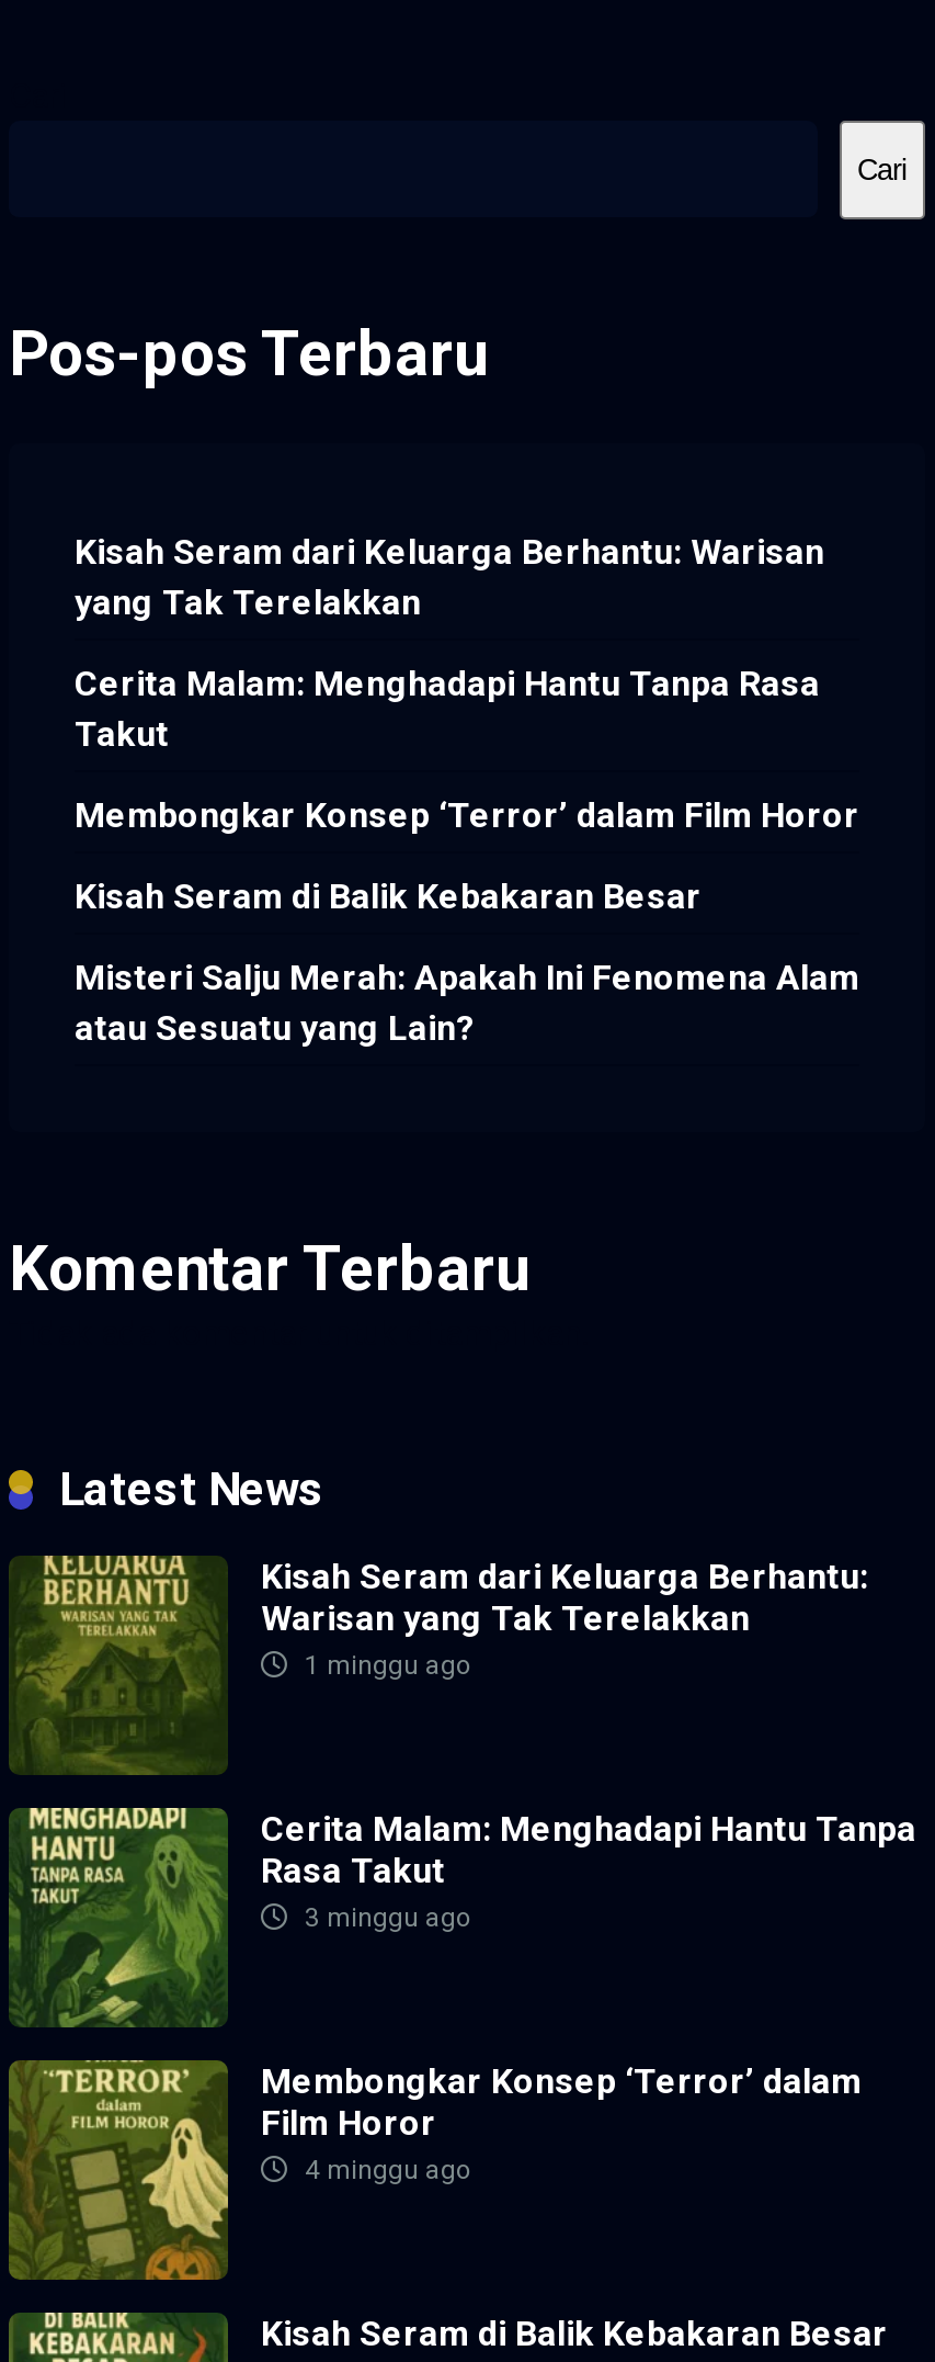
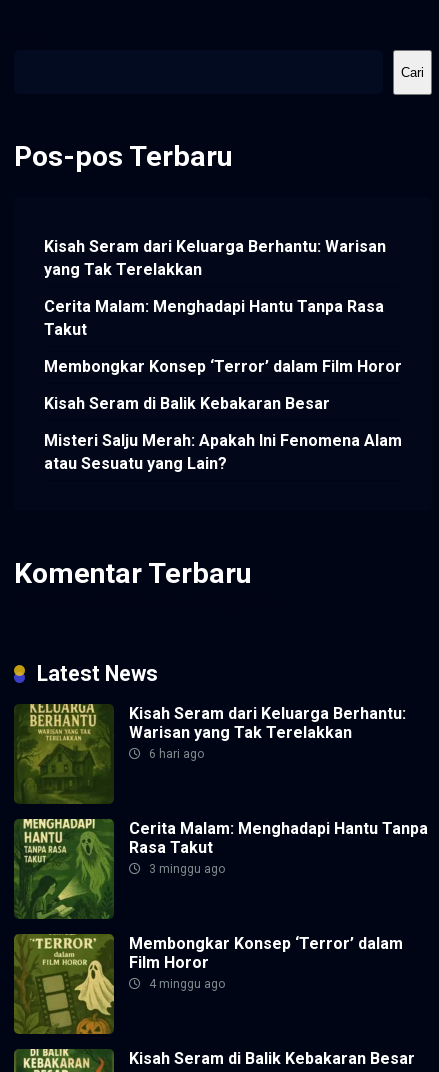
- 1 minggu ago
+ 6 hari ago
